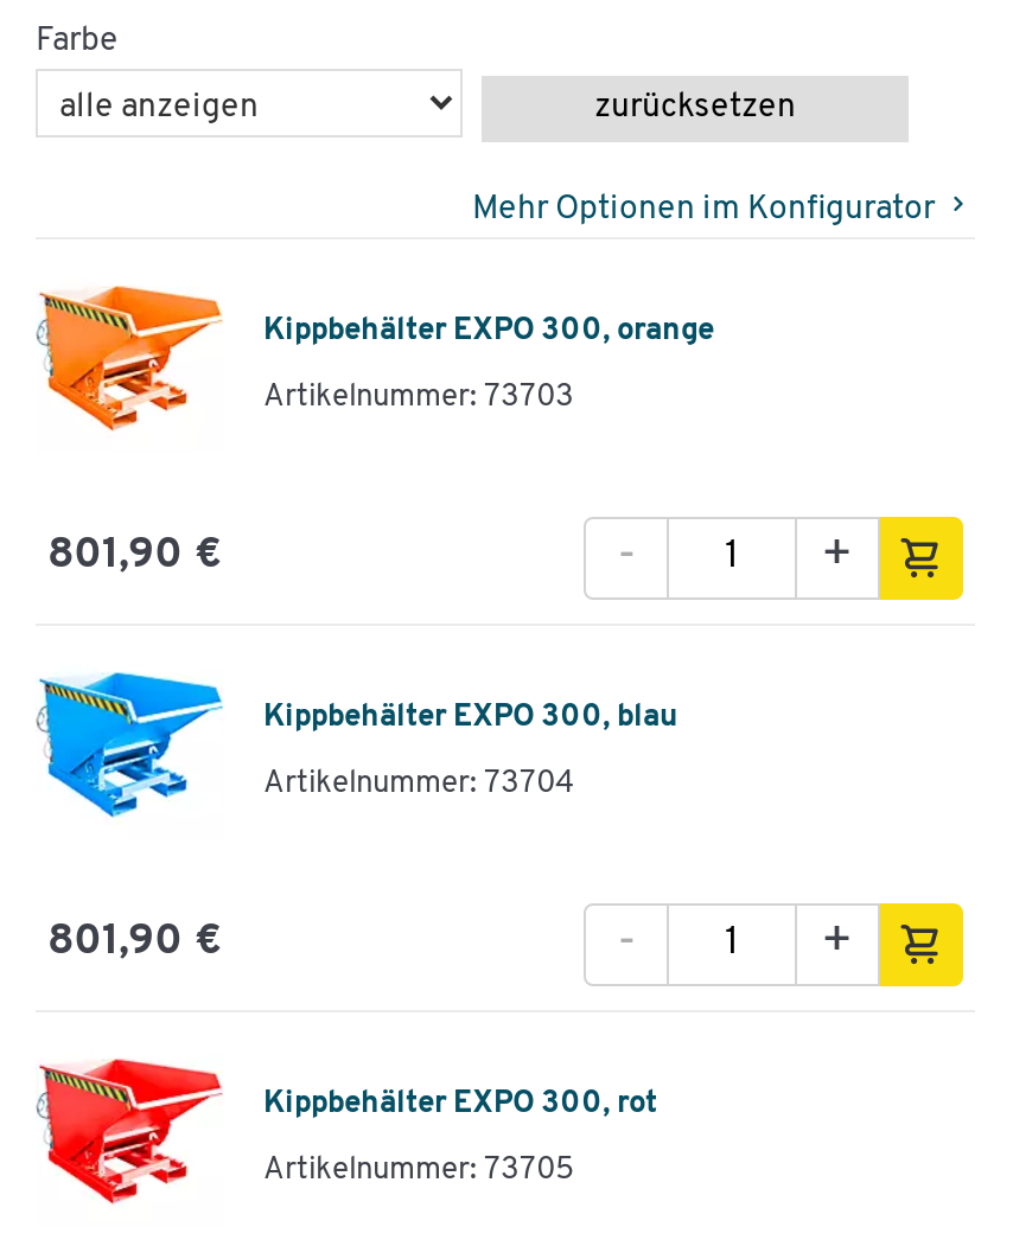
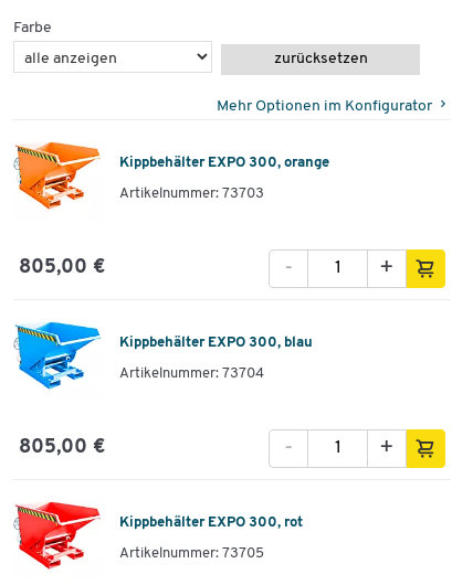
- 801,90 €
+ 805,00 €

- 801,90 €
+ 805,00 €
